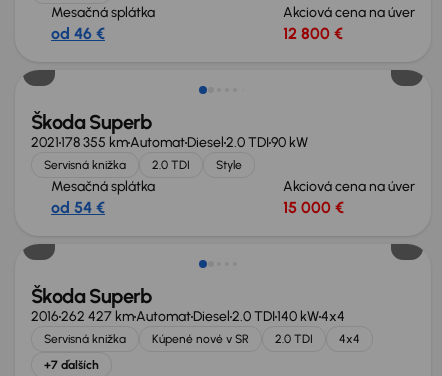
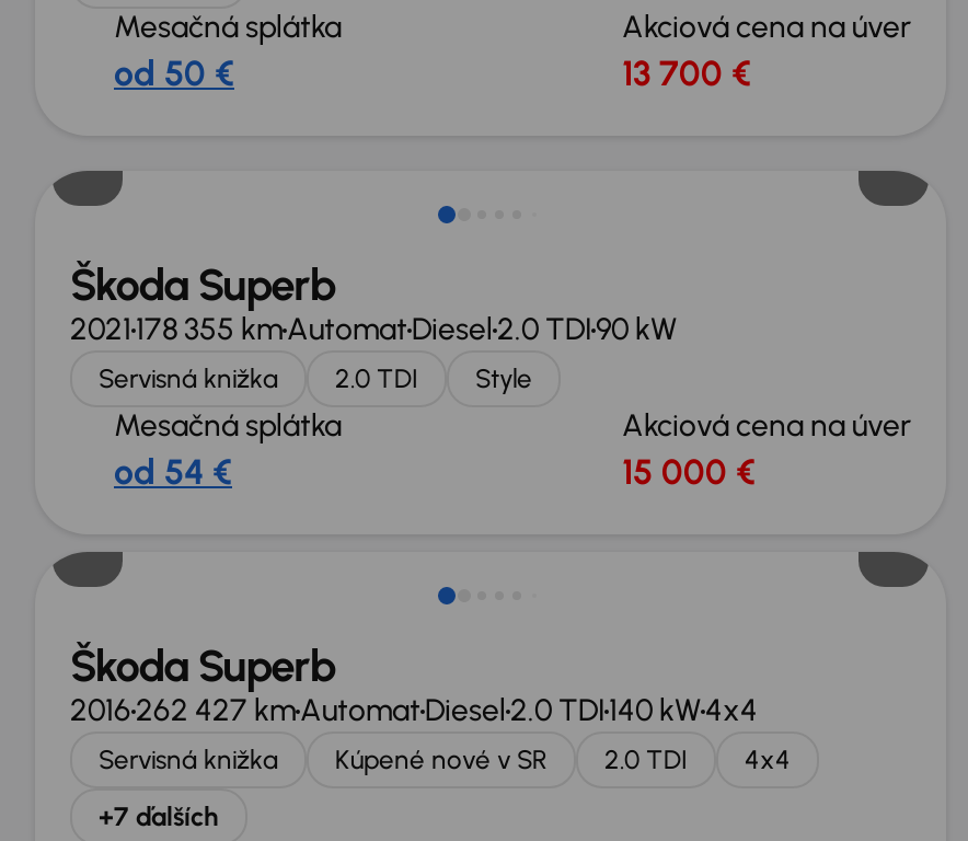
- od 46 €
+ od 50 €

- 12 800 €
+ 13 700 €
